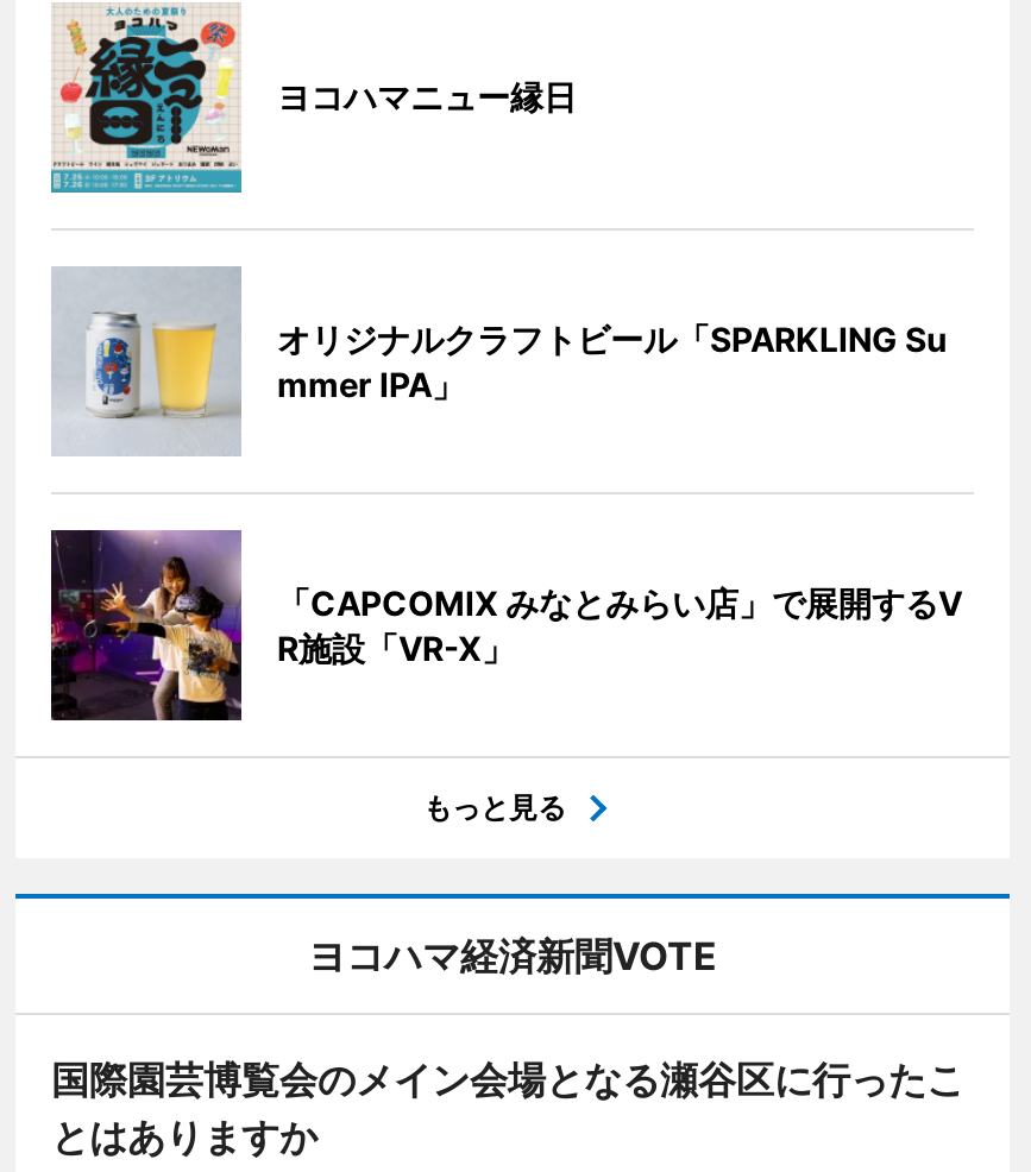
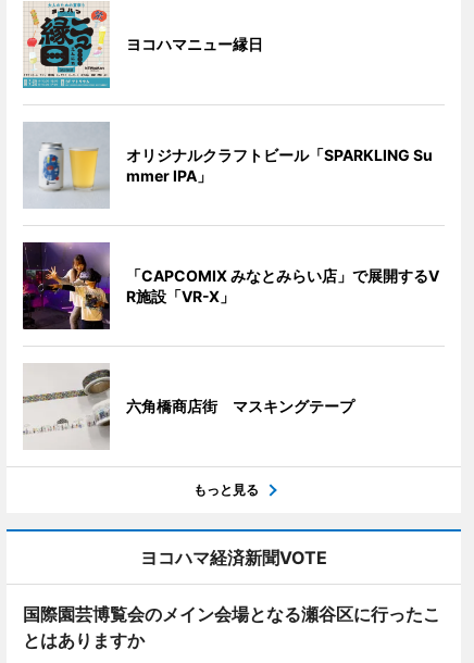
+ [image]
+ 六角橋商店街 マスキングテープ
